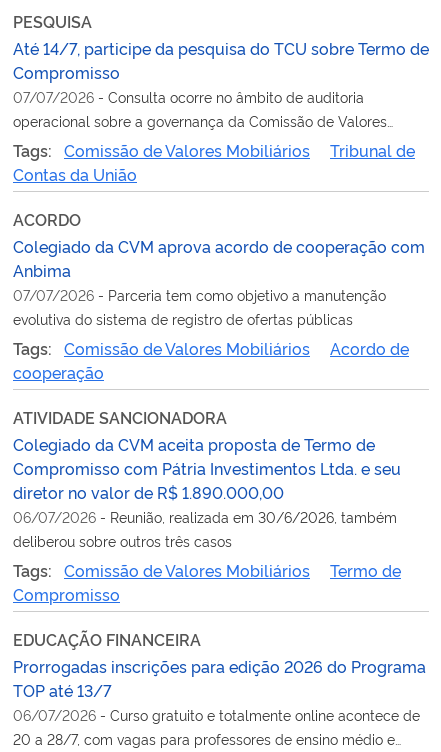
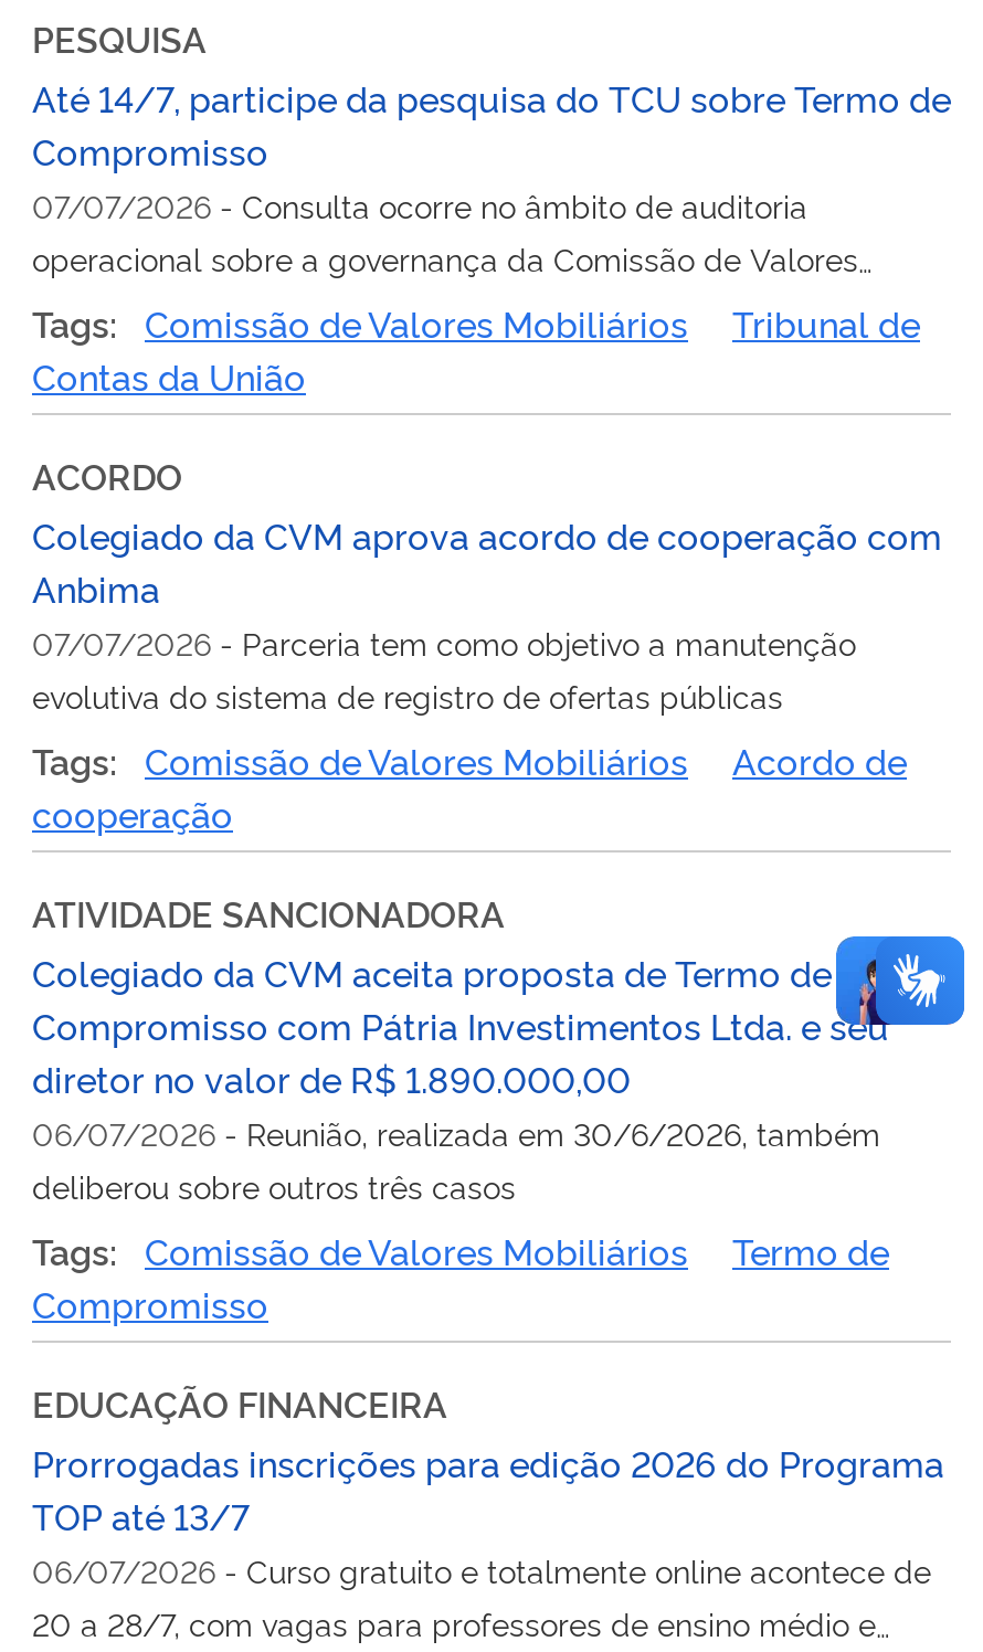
+ [image]
